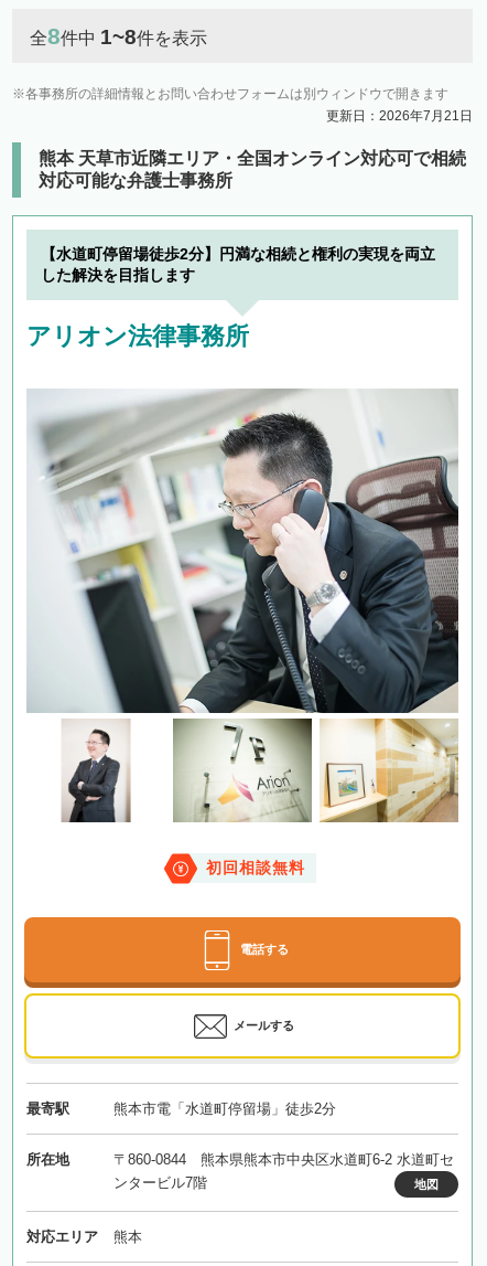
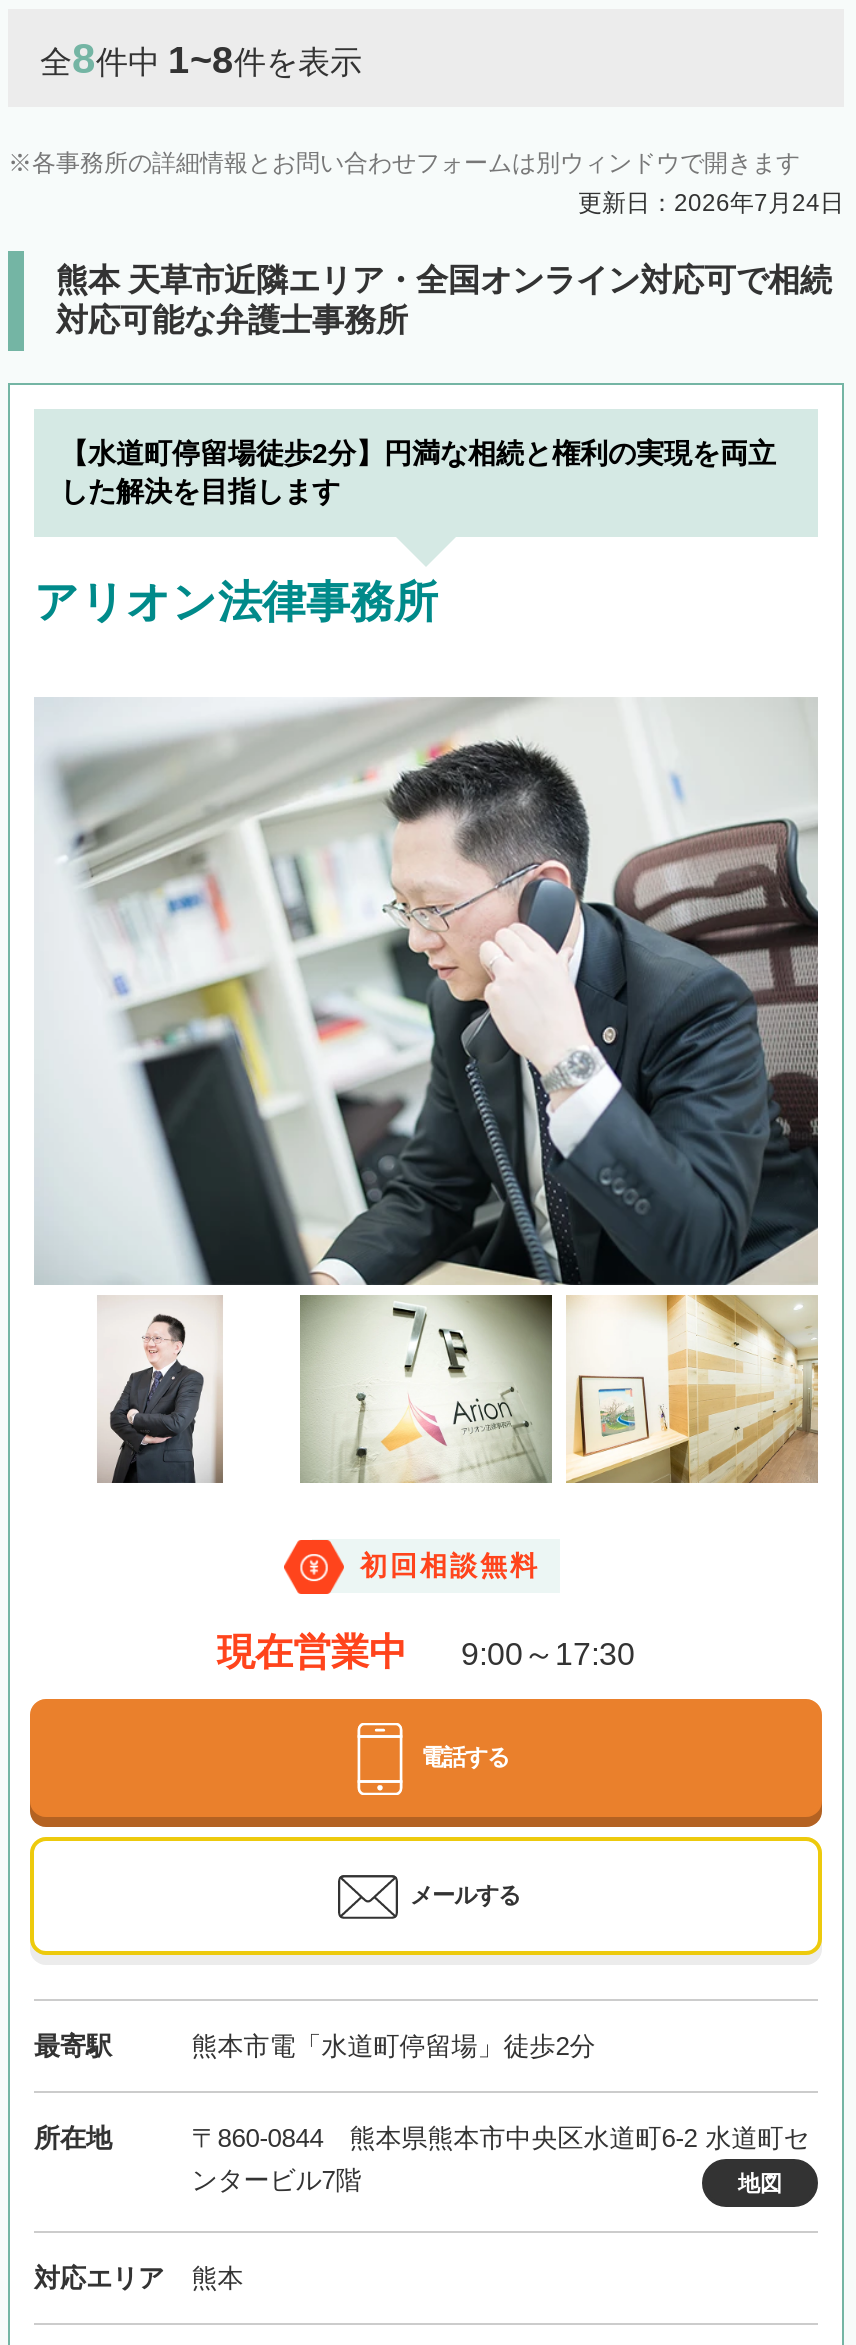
- 更新日：2026年7月21日
+ 更新日：2026年7月24日

+ 現在営業中
+ 9:00～17:30
